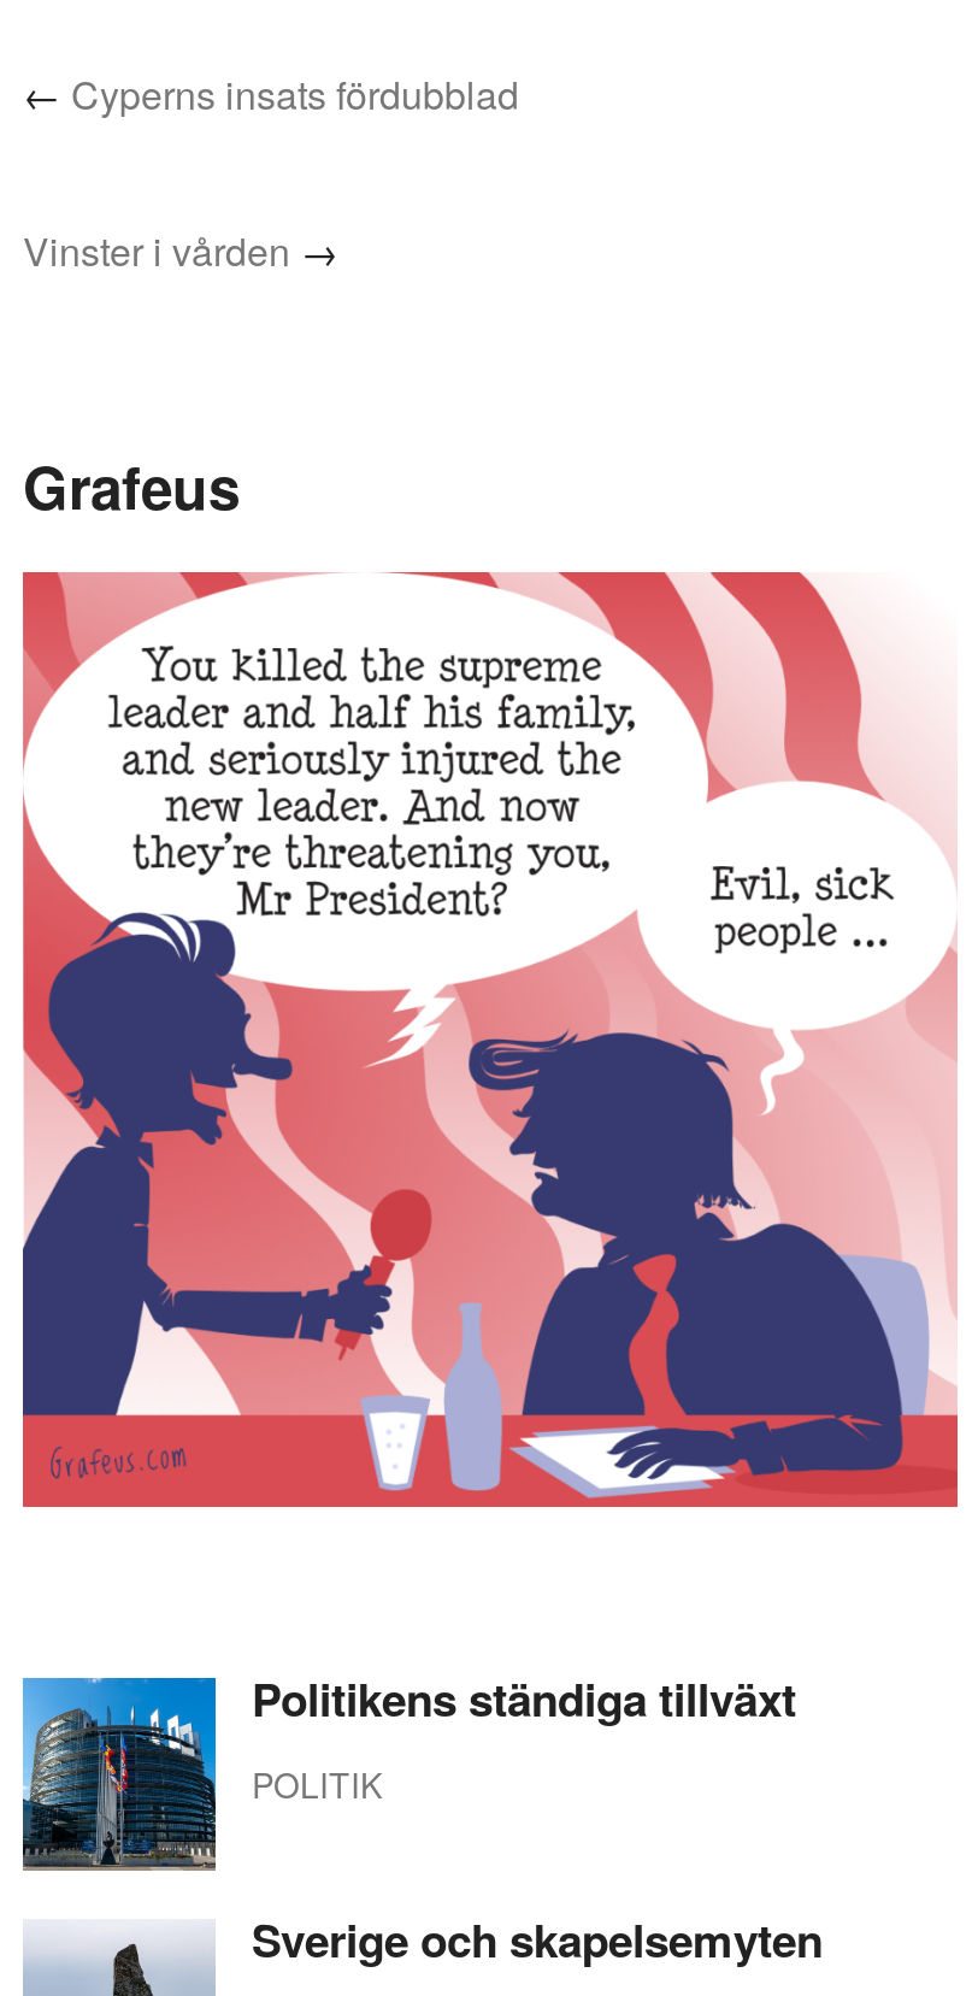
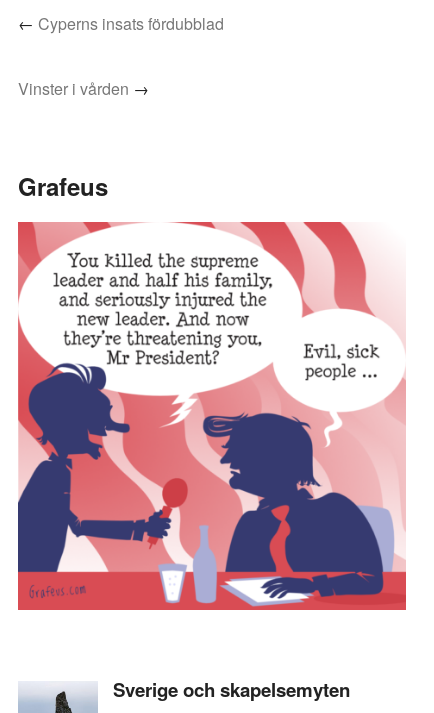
- [image]
- Politikens ständiga tillväxt
- POLITIK
